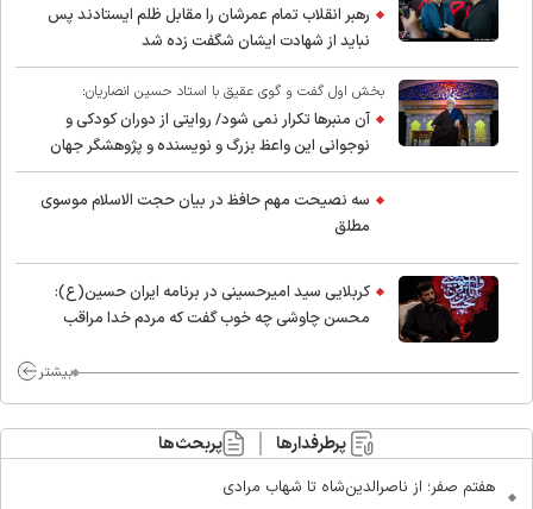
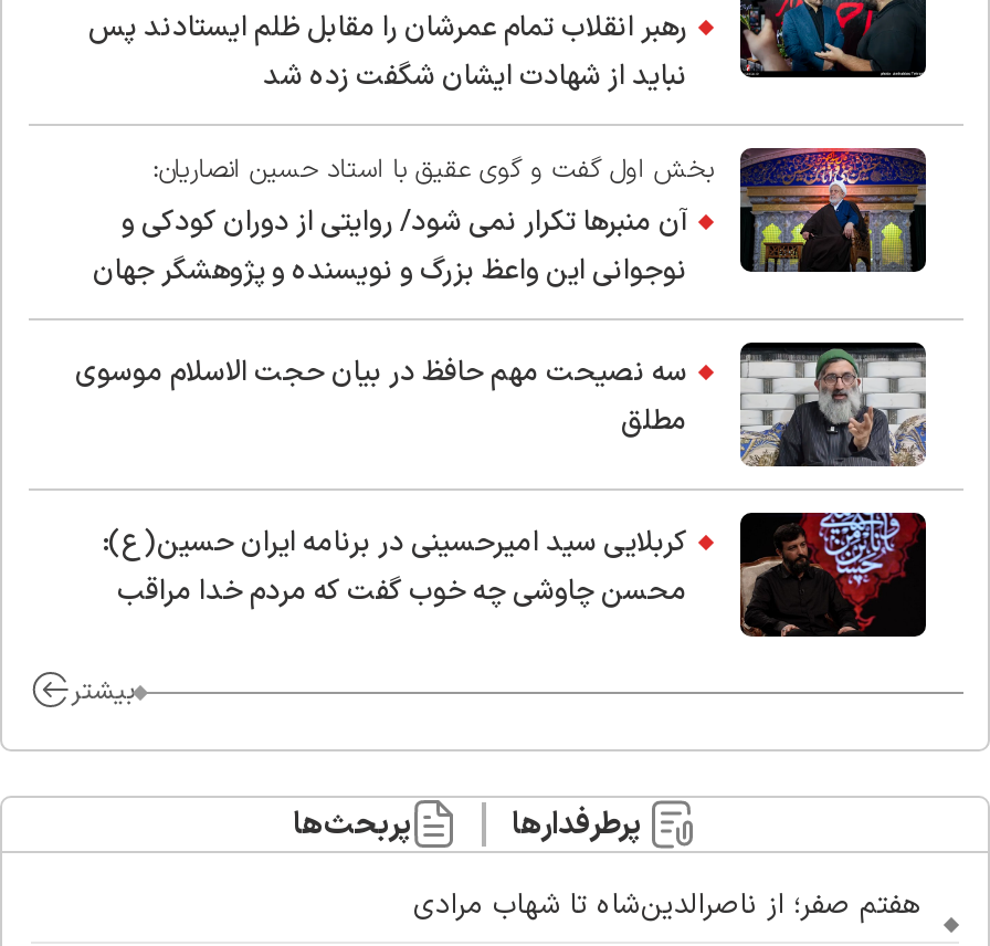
+ [image]
